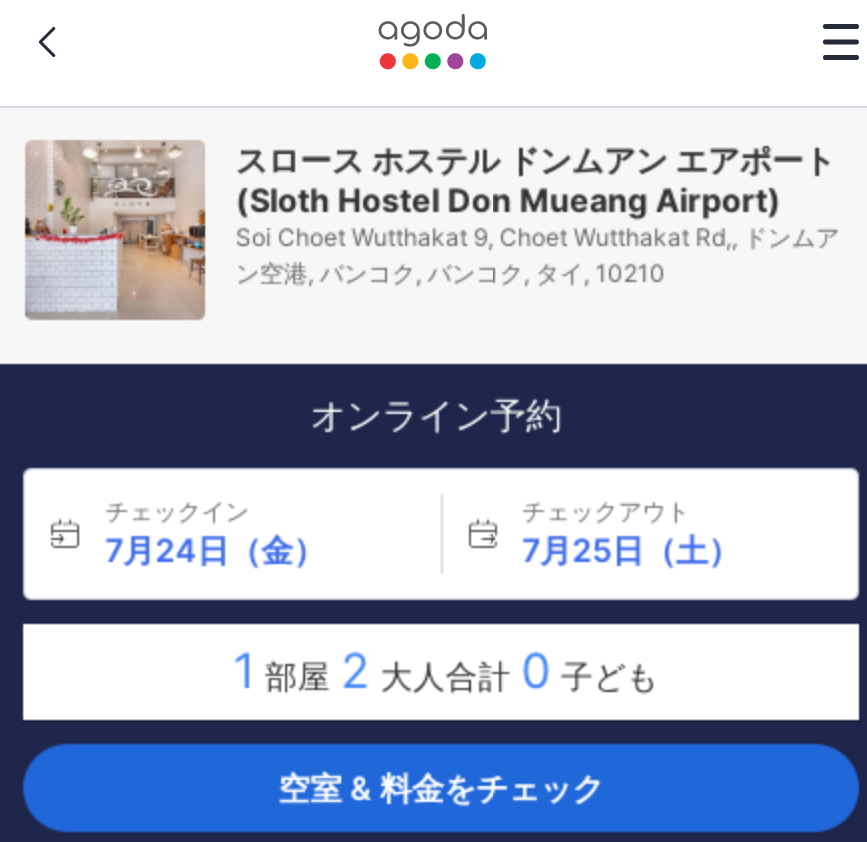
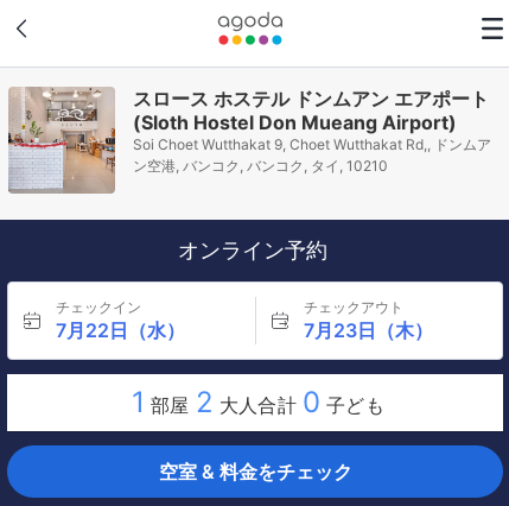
- 7月24日（金）
+ 7月22日（水）

- 7月25日（土）
+ 7月23日（木）
